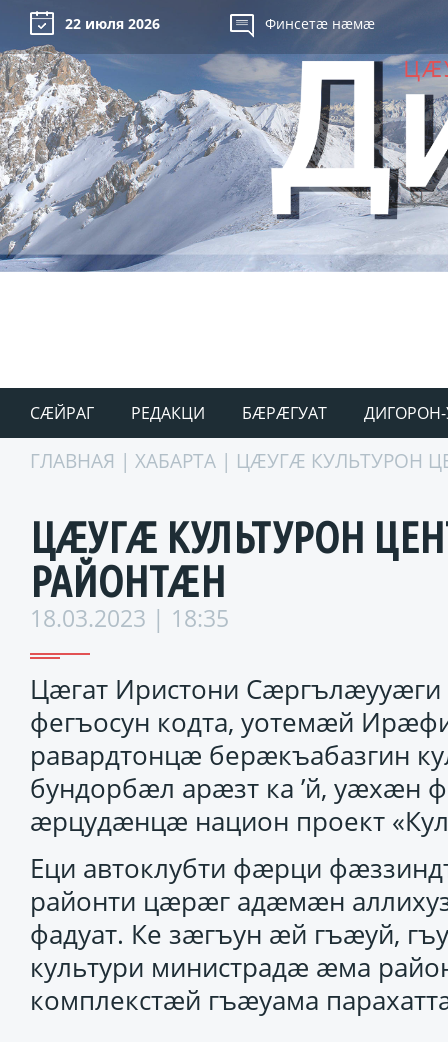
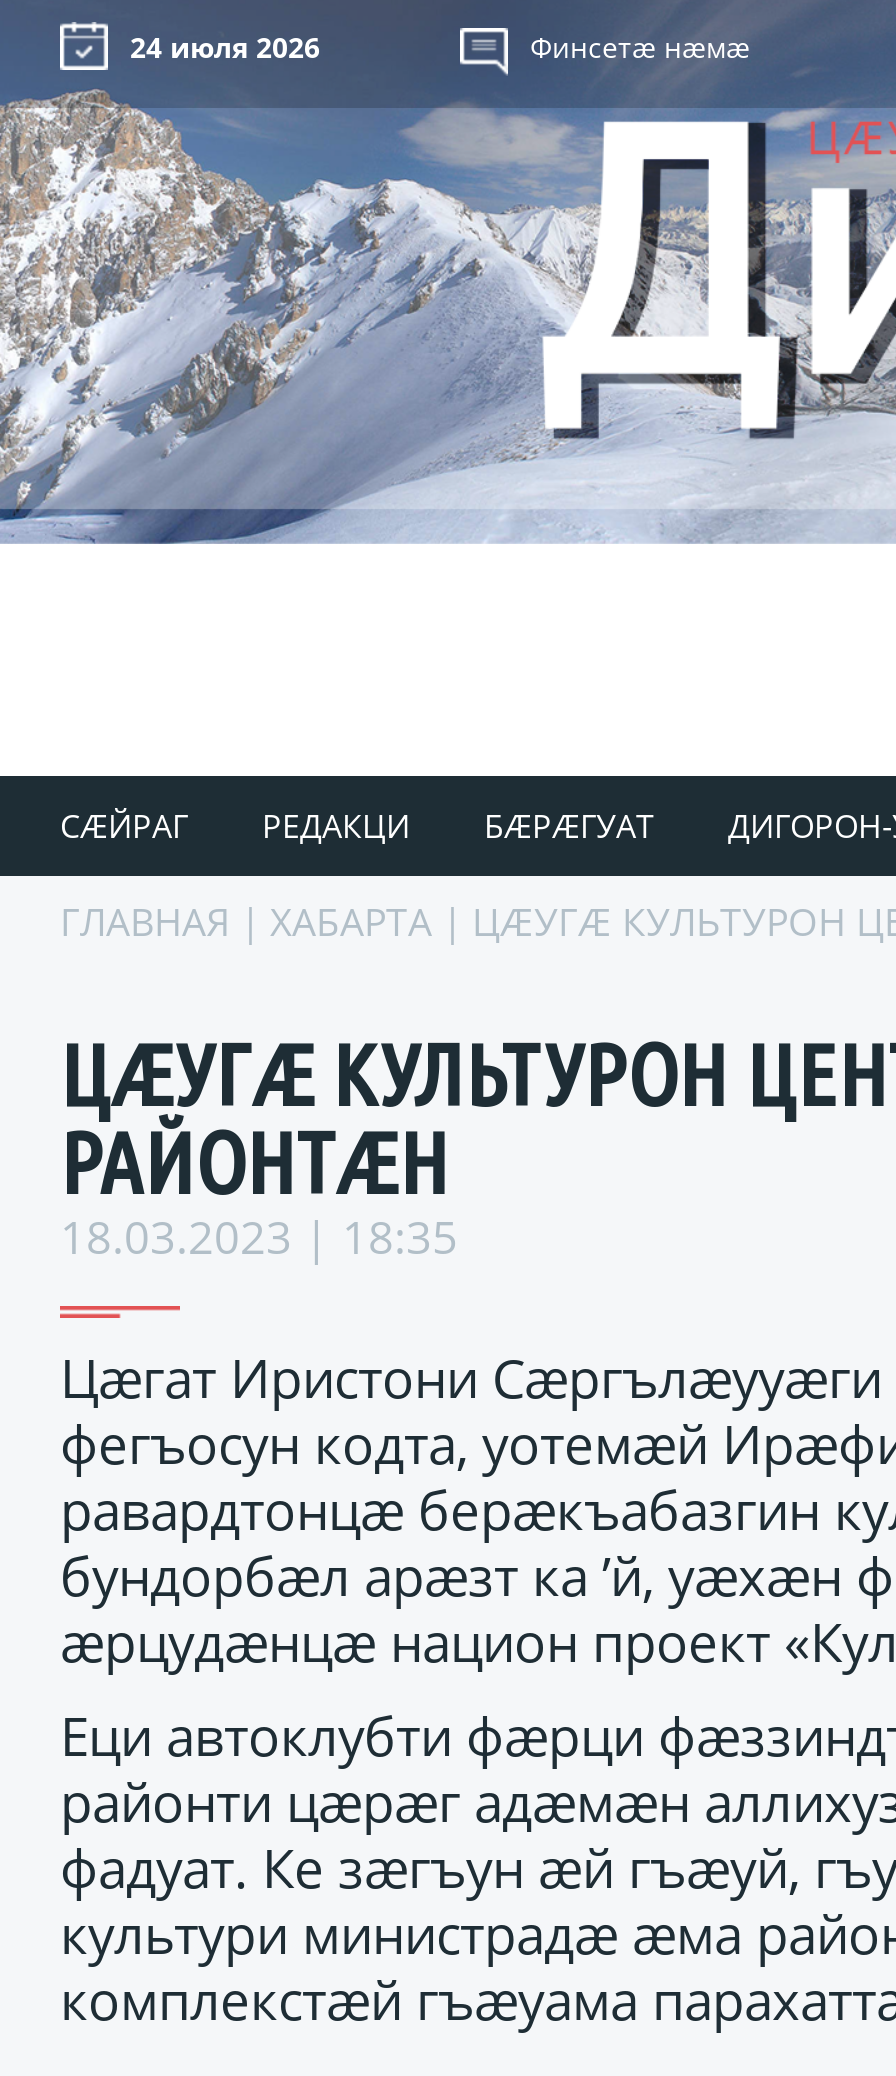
- 22 июля 2026
+ 24 июля 2026
